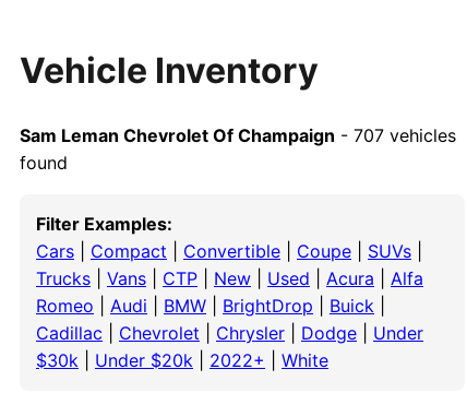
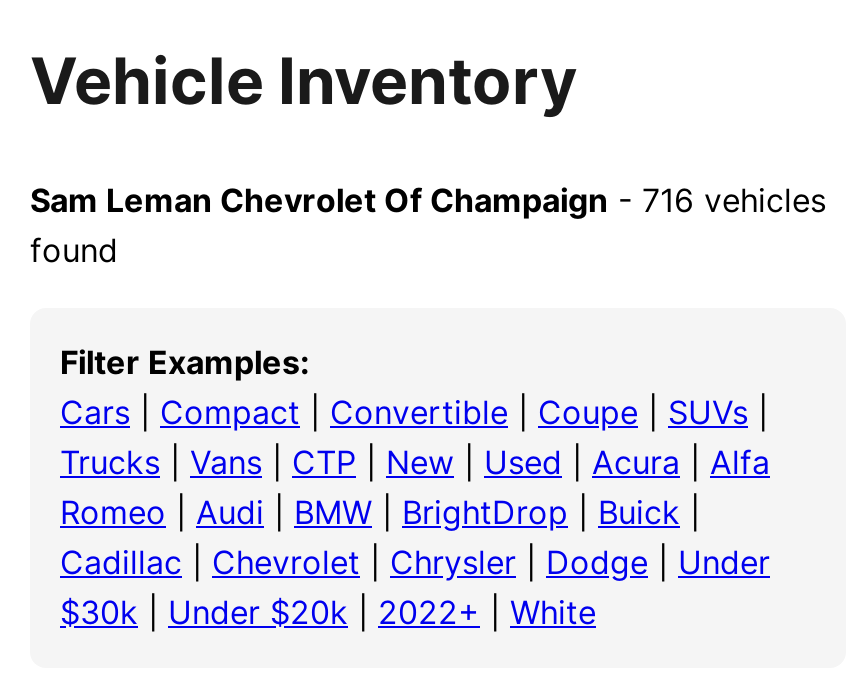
- Sam Leman Chevrolet Of Champaign - 707 vehicles
+ Sam Leman Chevrolet Of Champaign - 716 vehicles
